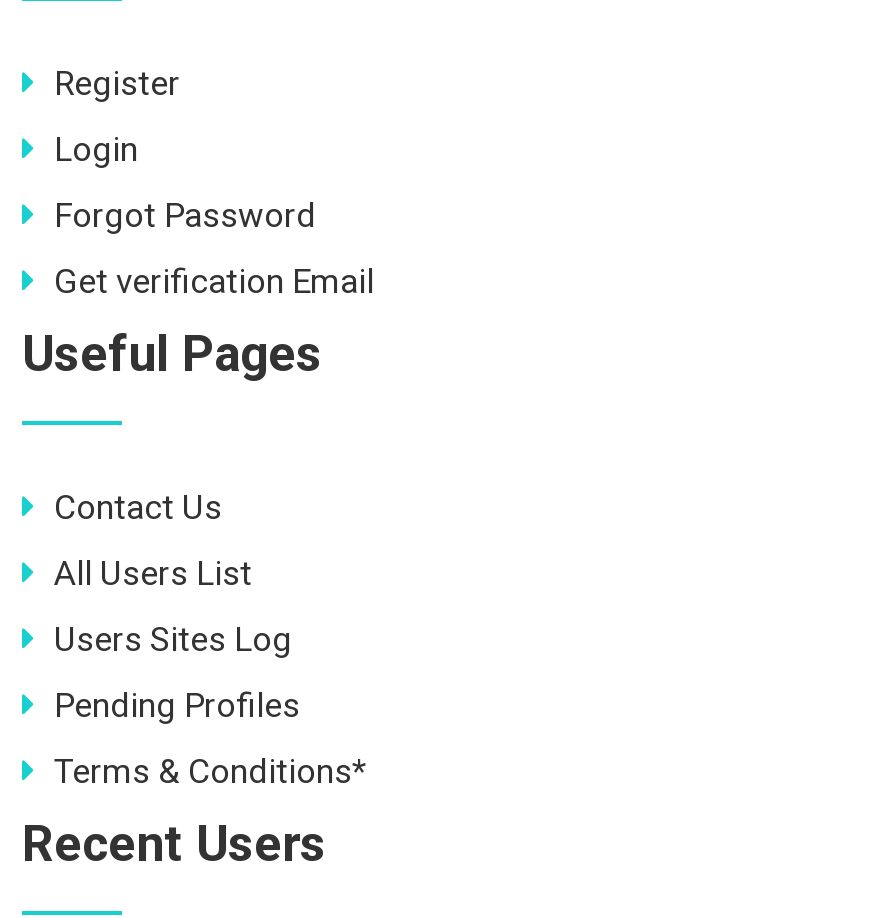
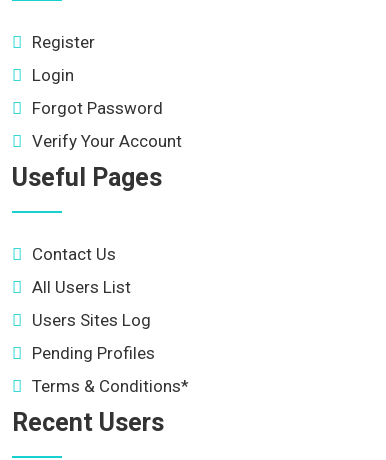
- Get verification Email
+ Verify Your Account
